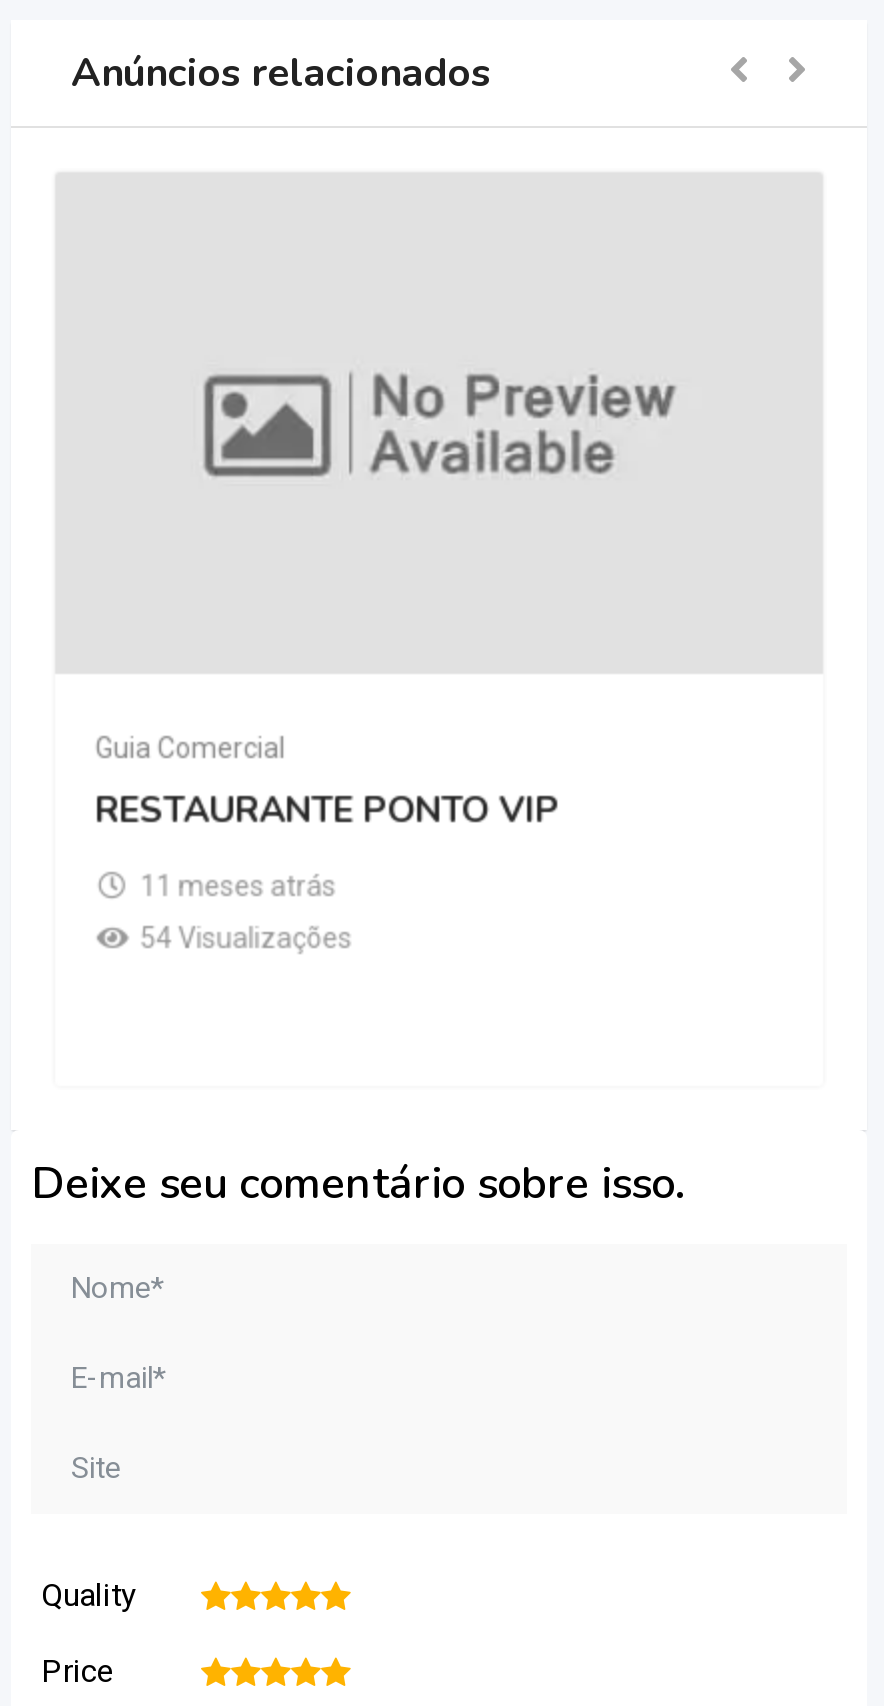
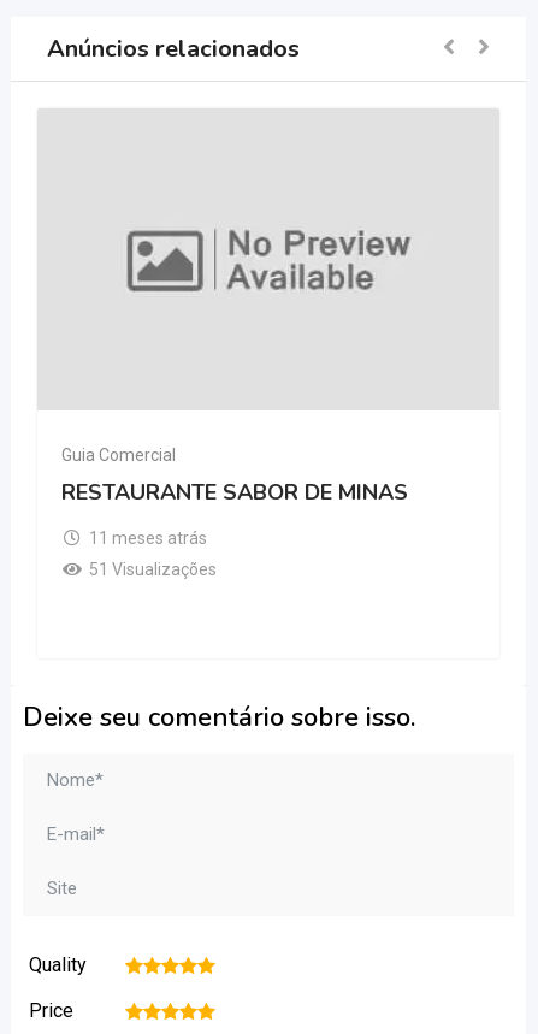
- RESTAURANTE PONTO VIP
+ RESTAURANTE SABOR DE MINAS

- 54 Visualizações
+ 51 Visualizações
